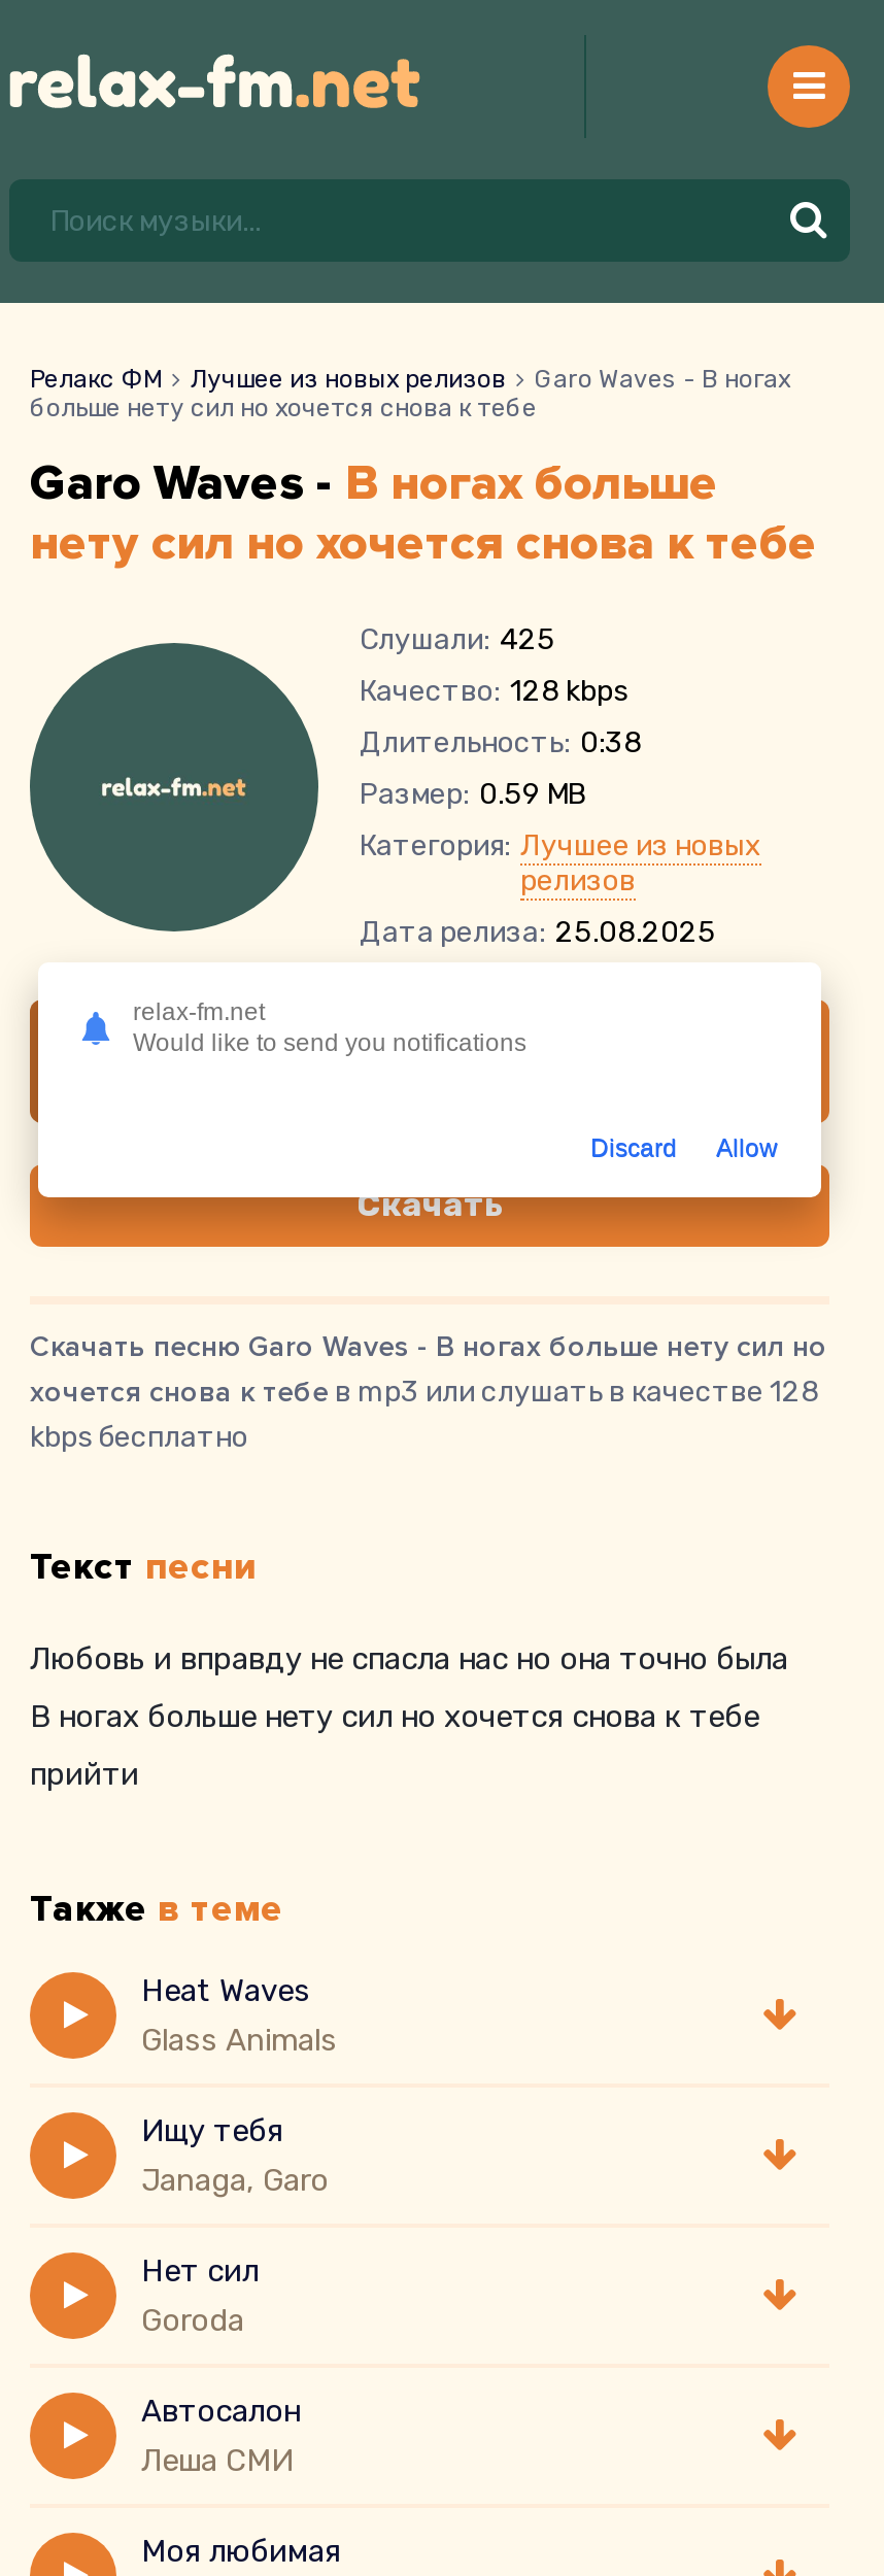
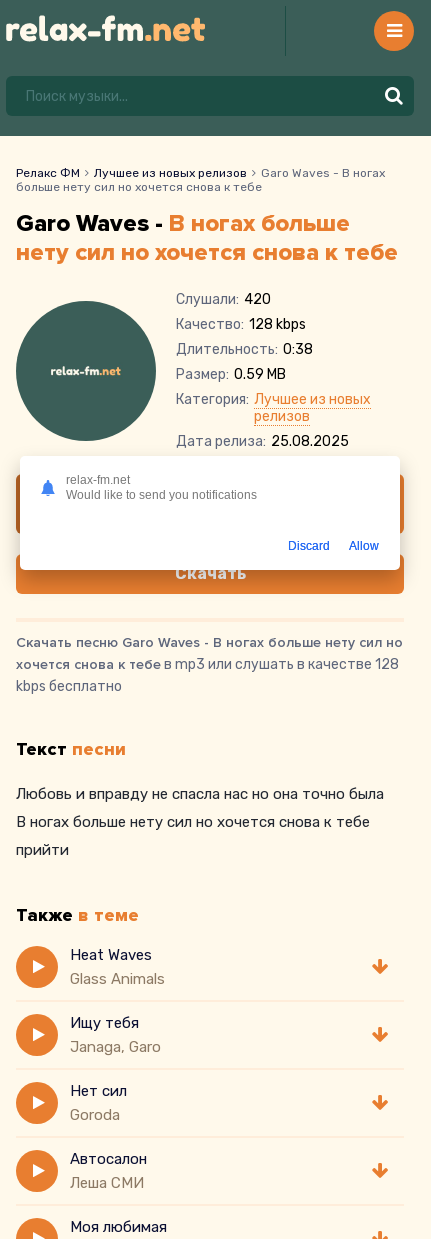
- Слушали: 425
+ Слушали: 420
